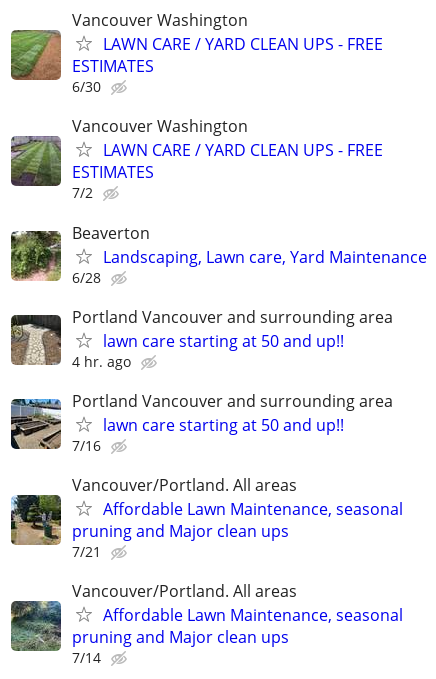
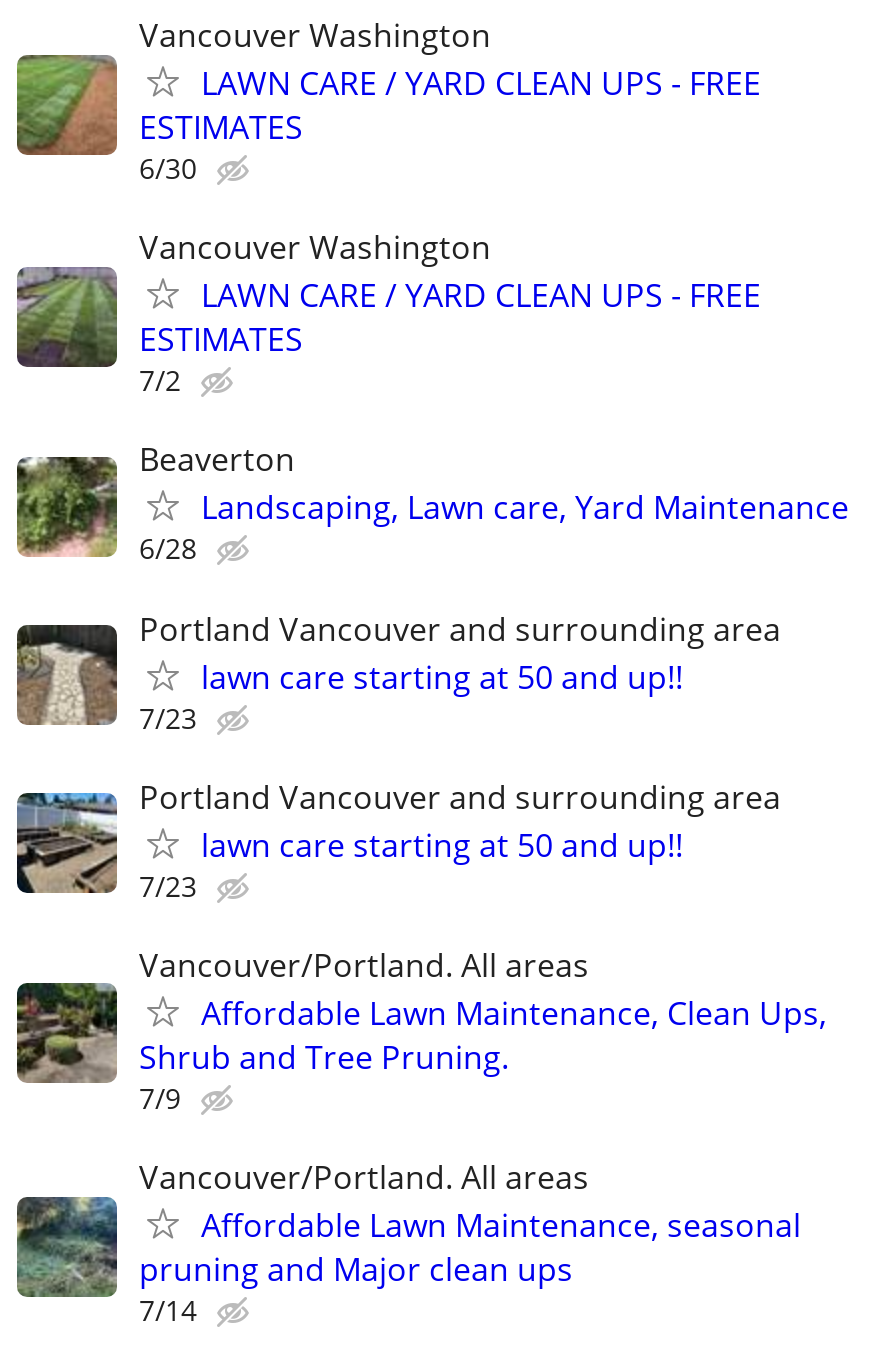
- 4 hr. ago
+ 7/23

- 7/16
+ 7/23

- [image]
- Affordable Lawn Maintenance, seasonal
- pruning and Major clean ups
- 7/21
+ [image]
+ Affordable Lawn Maintenance, Clean Ups,
+ Shrub and Tree Pruning.
+ 7/9
